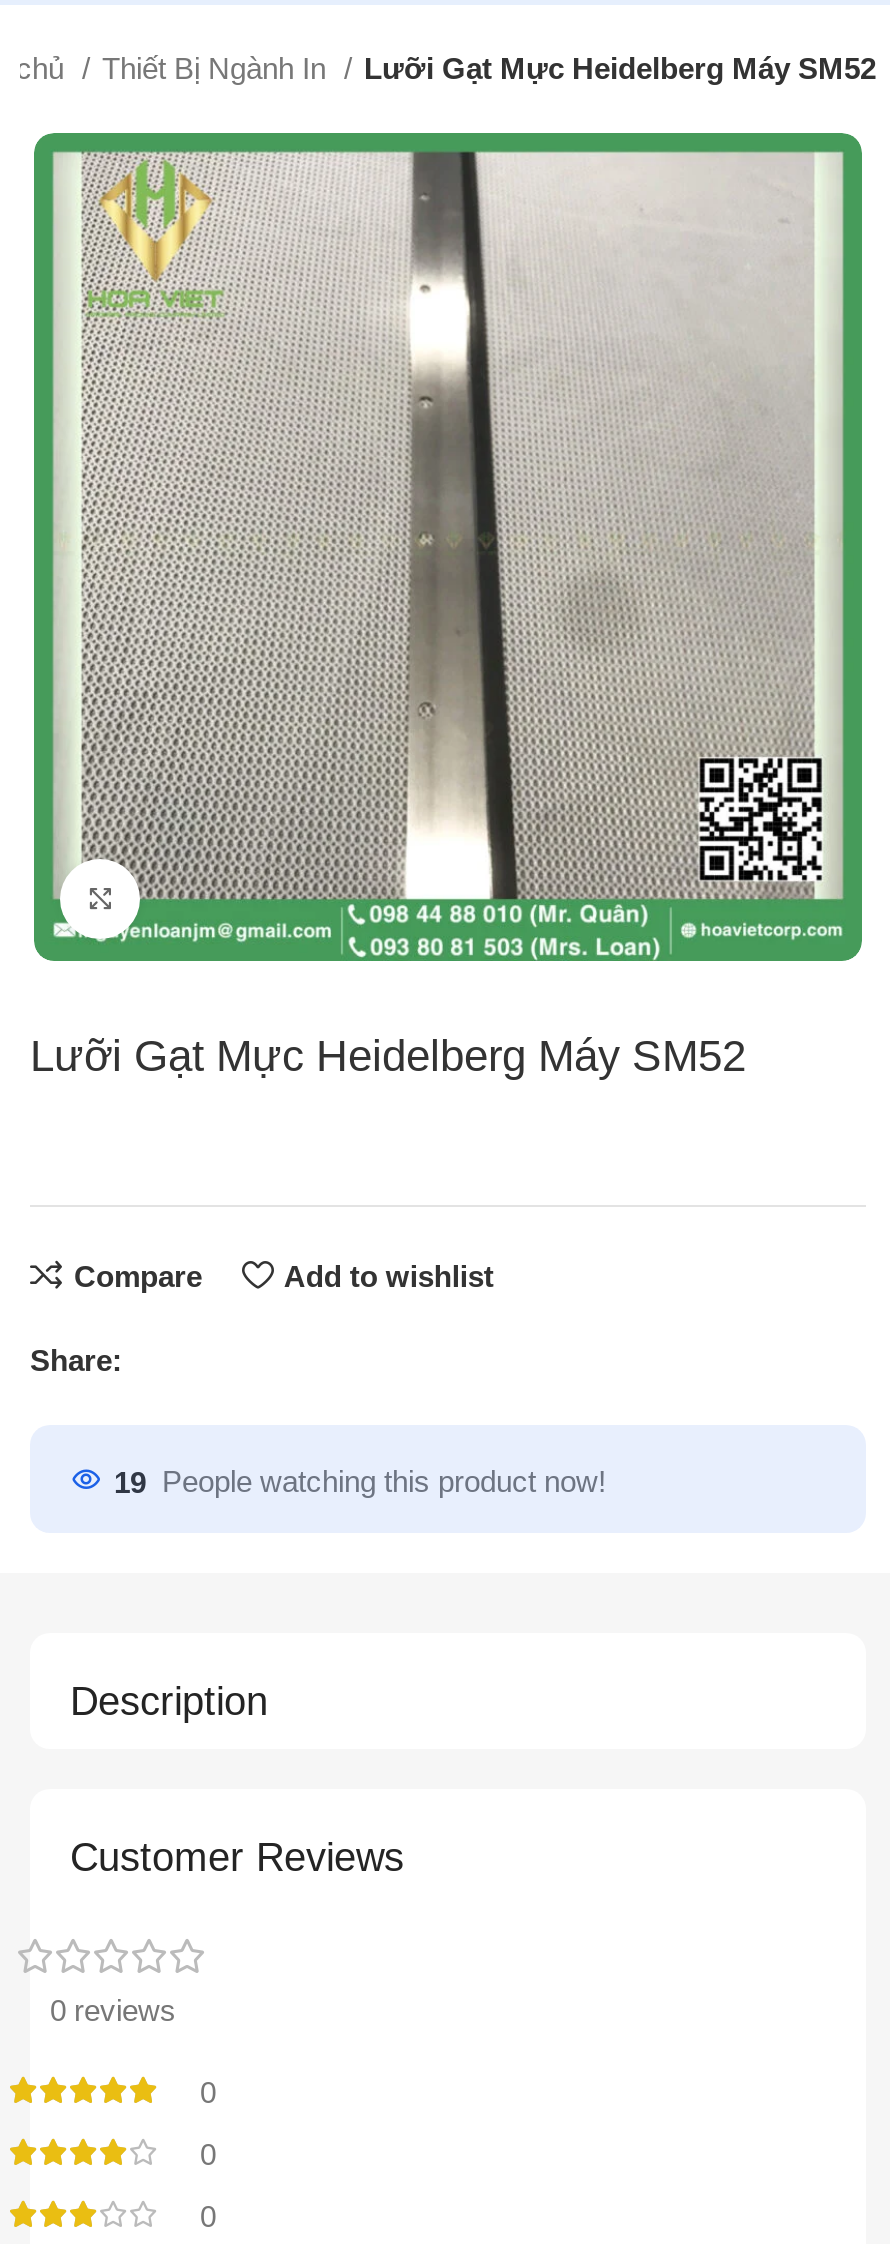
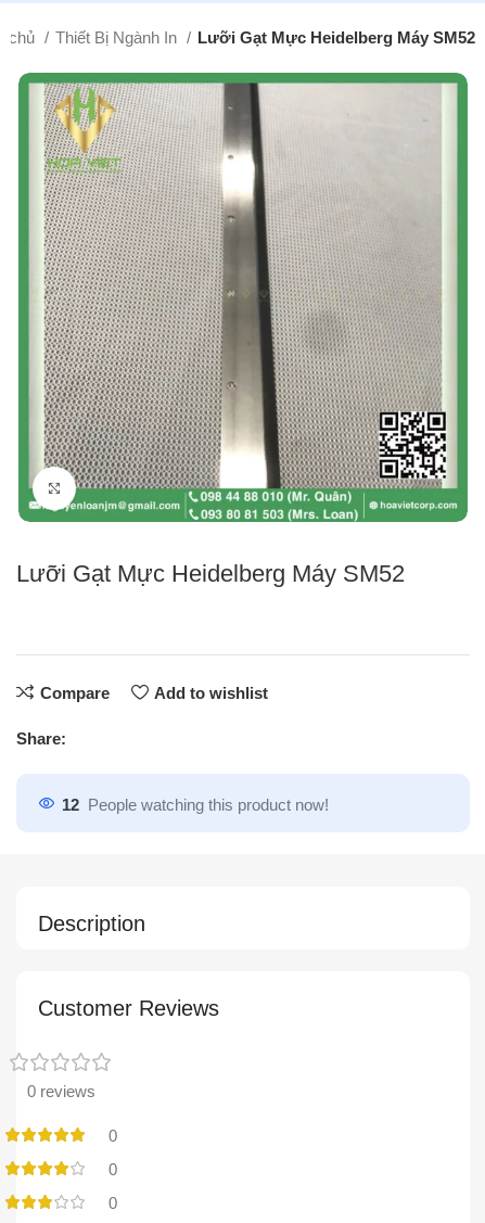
- 19 People watching this product now!
+ 12 People watching this product now!
